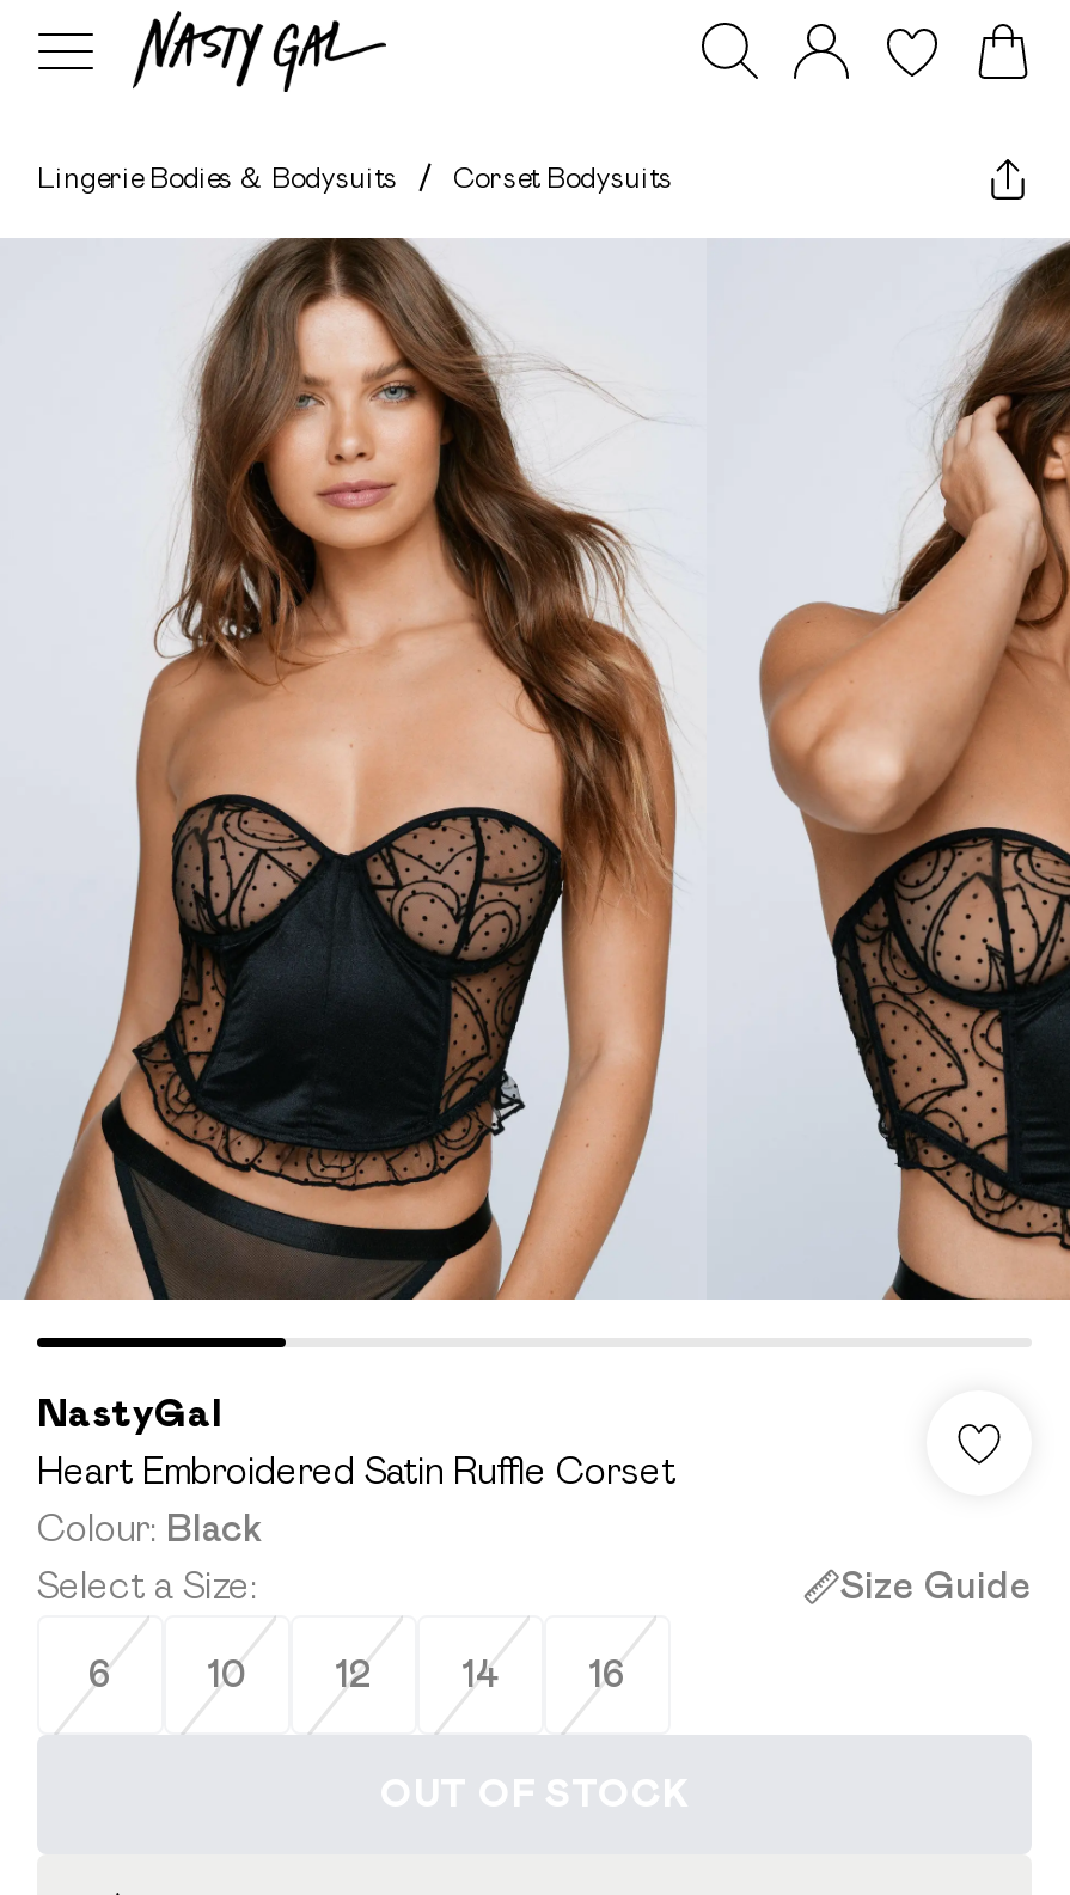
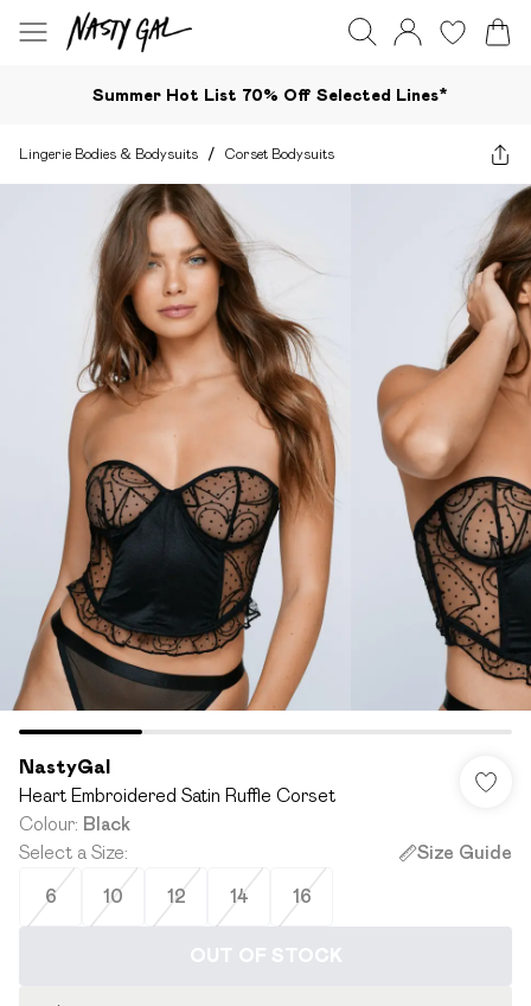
+ Summer Hot List 70% Off Selected Lines*
